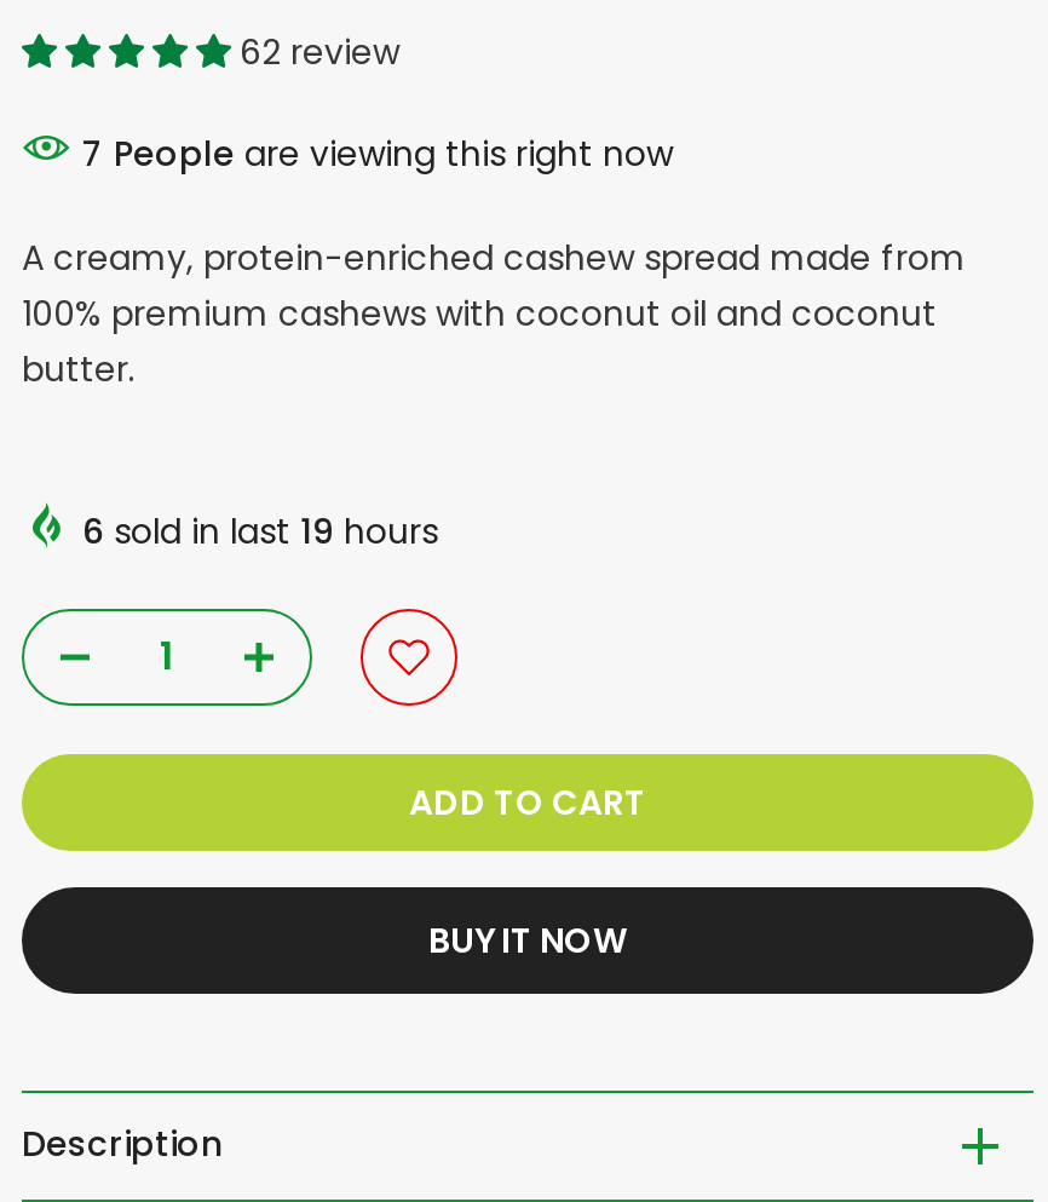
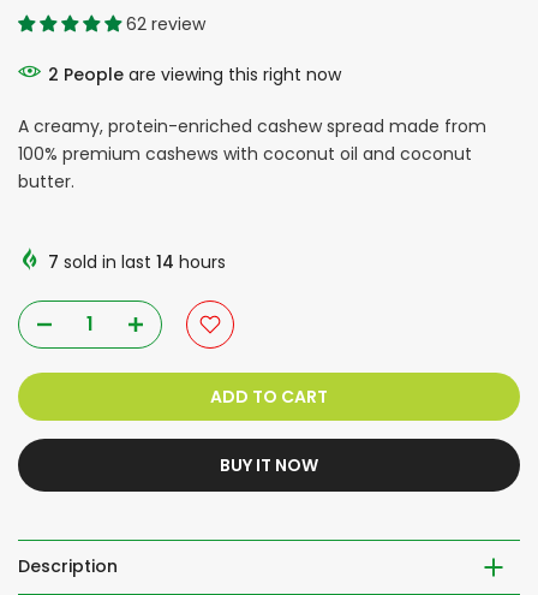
- 7 People are viewing this right now
+ 2 People are viewing this right now

- 6 sold in last 19 hours
+ 7 sold in last 14 hours
